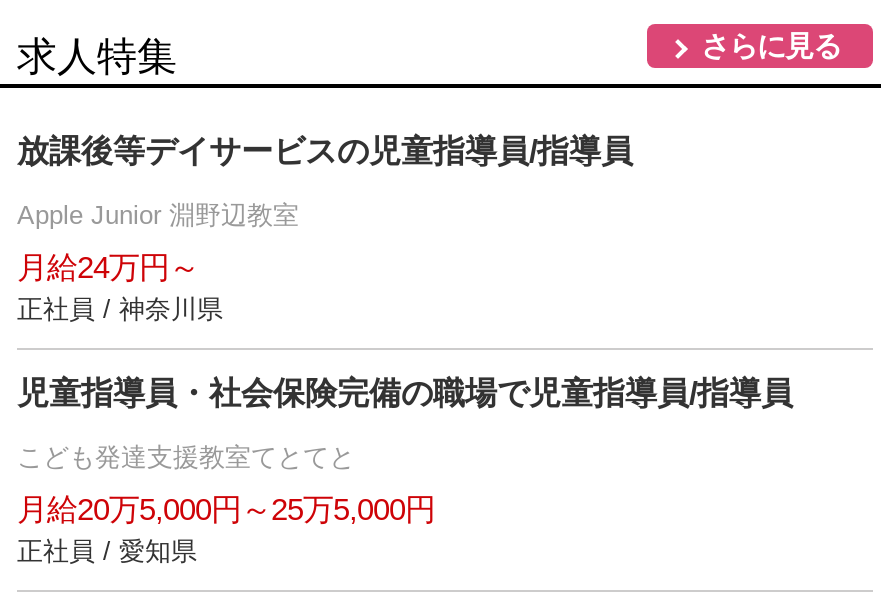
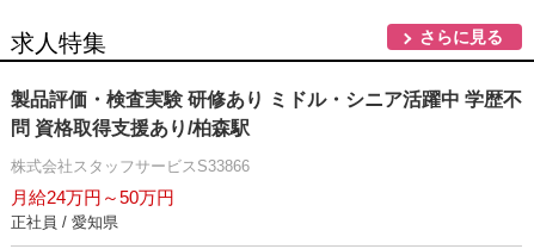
- 放課後等デイサービスの児童指導員/指導員
- Apple Junior 淵野辺教室
- 月給24万円～
- 正社員 / 神奈川県
- 児童指導員・社会保険完備の職場で児童指導員/指導員
- こども発達支援教室てとてと
- 月給20万5,000円～25万5,000円
+ 製品評価・検査実験 研修あり ミドル・シニア活躍中 学歴不
+ 問 資格取得支援あり/柏森駅
+ 株式会社スタッフサービスS33866
+ 月給24万円～50万円
